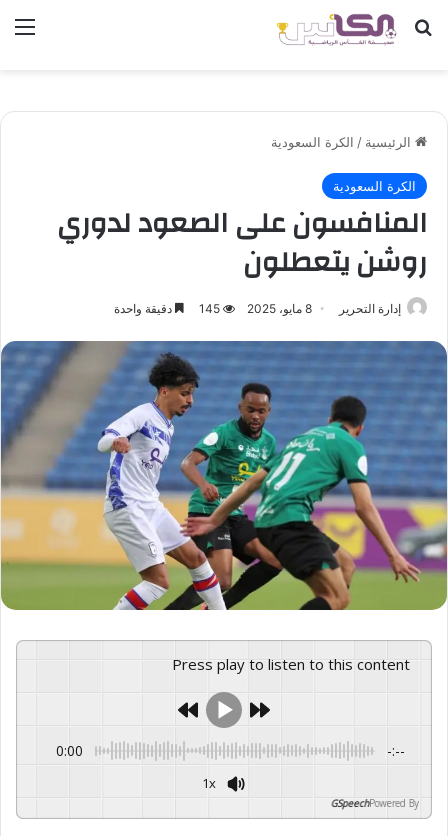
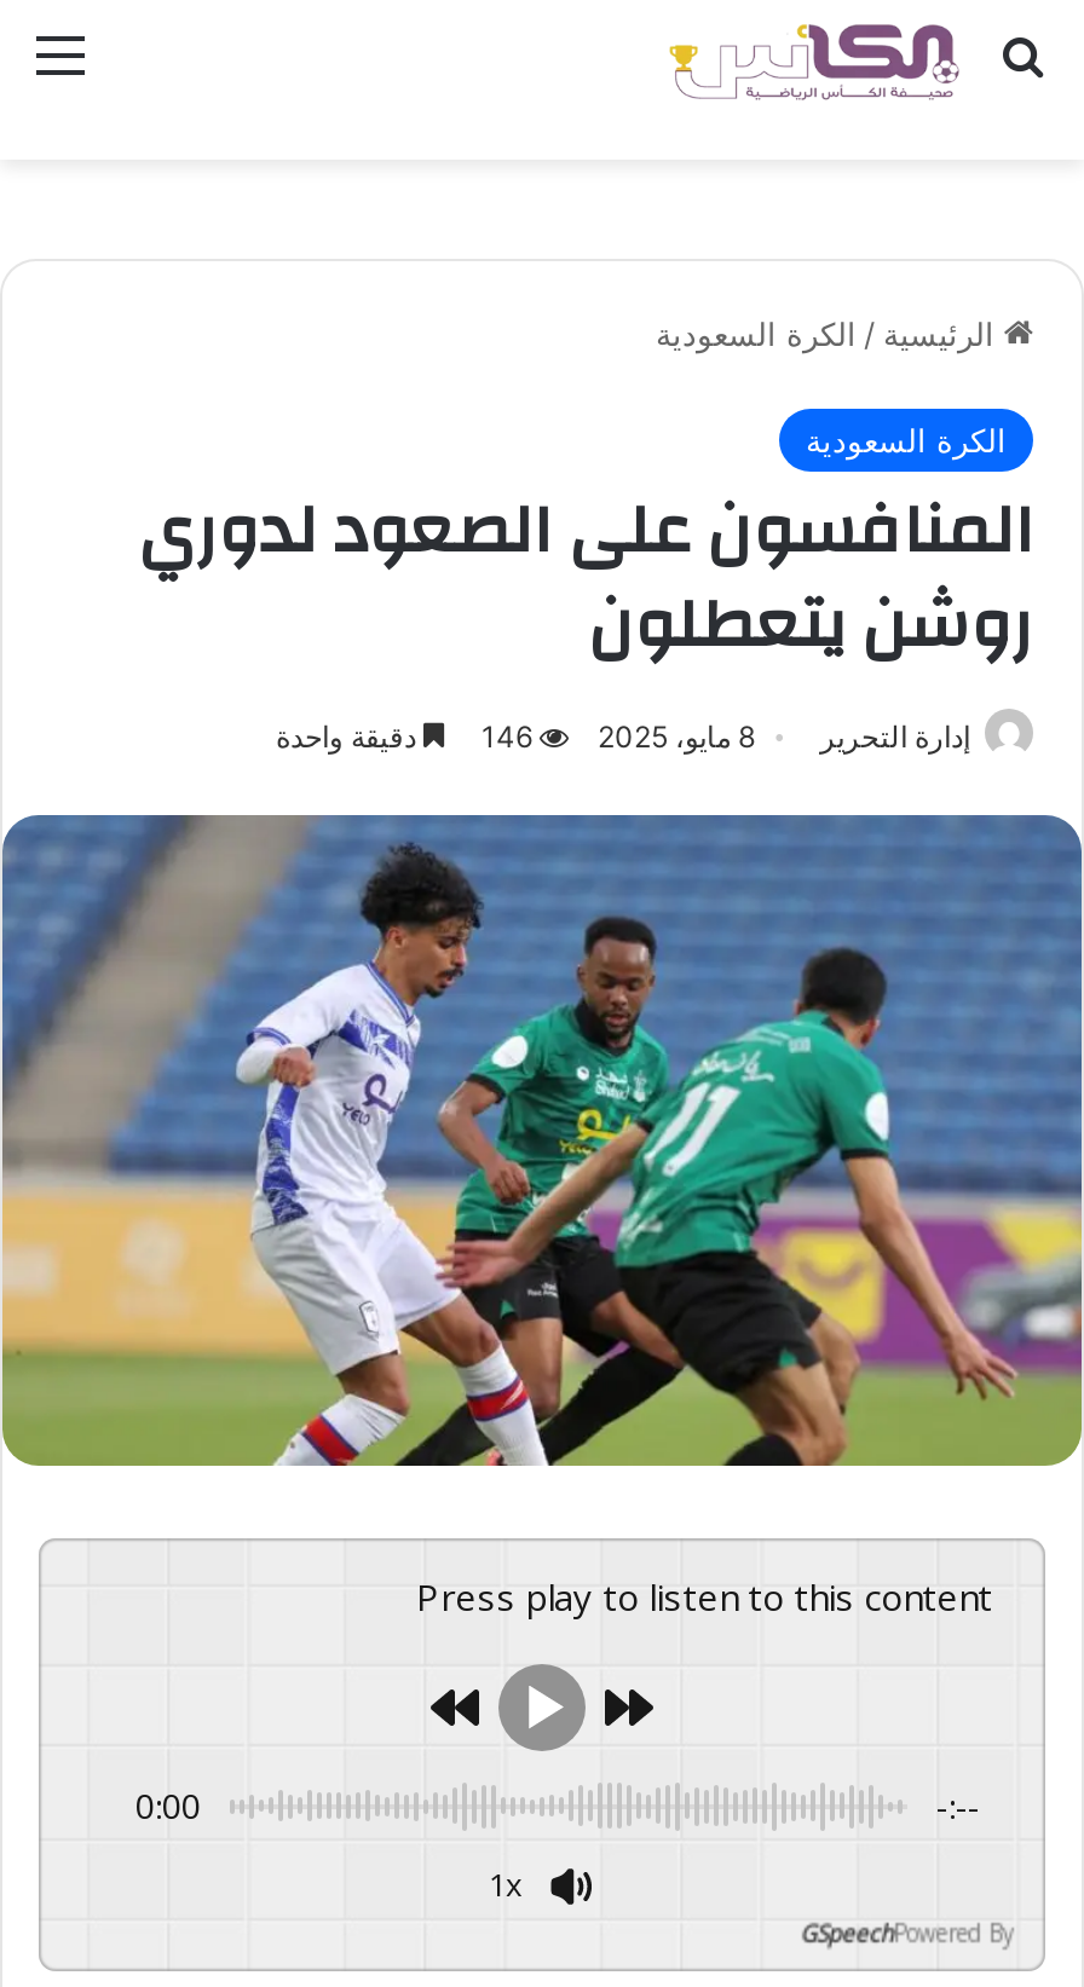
- 145 دقيقة واحدة
+ 146 دقيقة واحدة
